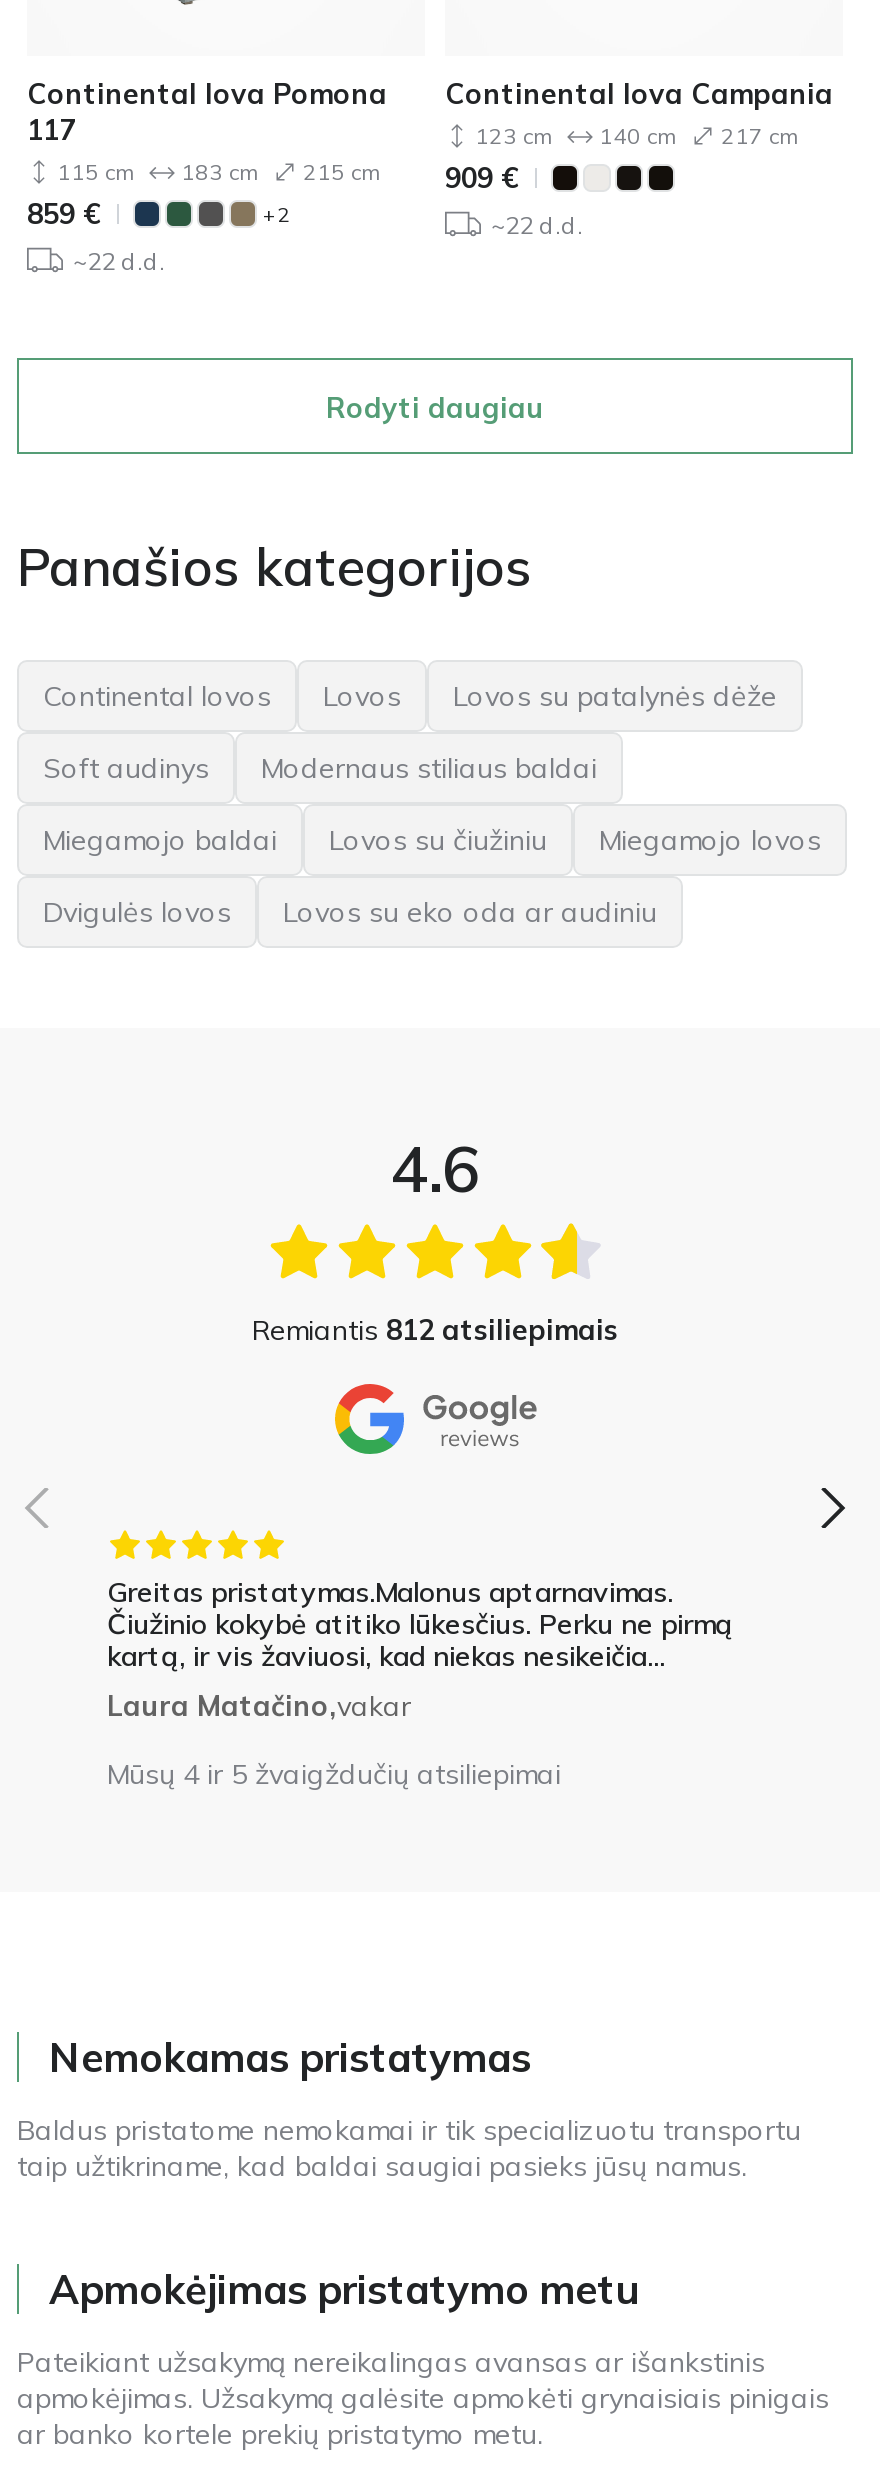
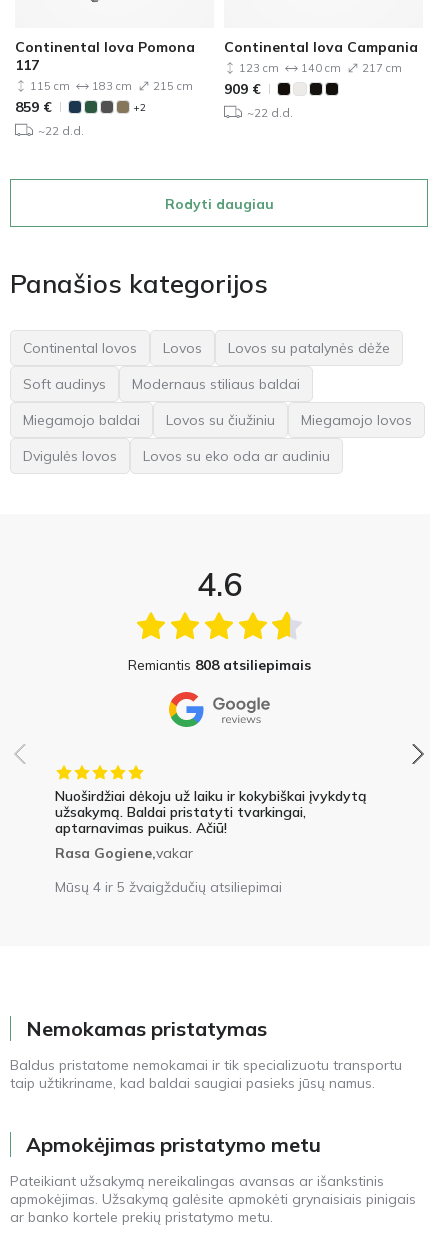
- Remiantis 812 atsiliepimais
+ Remiantis 808 atsiliepimais

- Greitas pristatymas.Malonus aptarnavimas.
- Čiužinio kokybė atitiko lūkesčius. Perku ne pirmą
- kartą, ir vis žaviuosi, kad niekas nesikeičia...
- Laura Matačino,vakar
+ Nuoširdžiai dėkoju už laiku ir kokybiškai įvykdytą
+ užsakymą. Baldai pristatyti tvarkingai,
+ aptarnavimas puikus. Ačiū!
+ Rasa Gogiene,vakar
